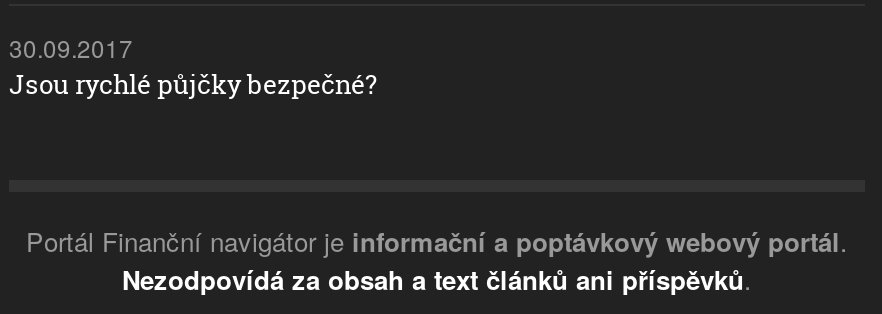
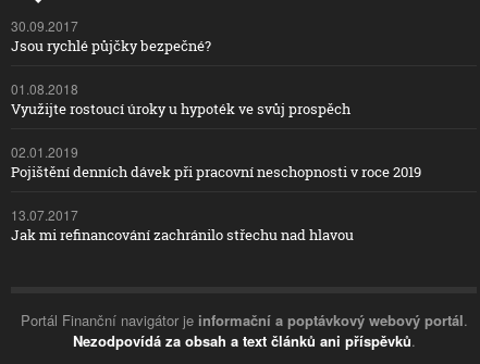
+ 01.08.2018
+ Využijte rostoucí úroky u hypoték ve svůj prospěch
+ 02.01.2019
+ Pojištění denních dávek při pracovní neschopnosti v roce 2019
+ 13.07.2017
+ Jak mi refinancování zachránilo střechu nad hlavou
